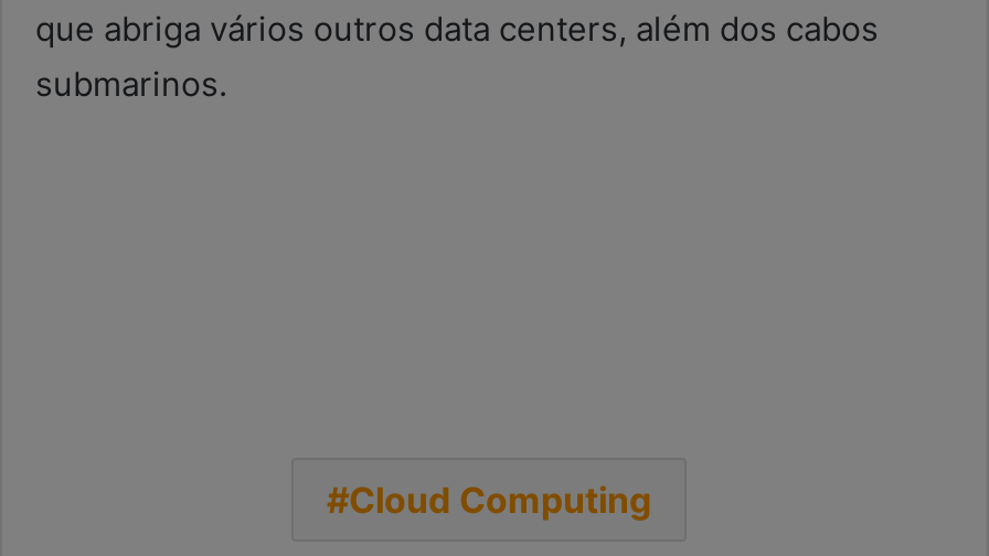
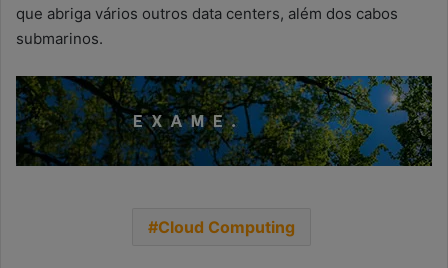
+ [image]
